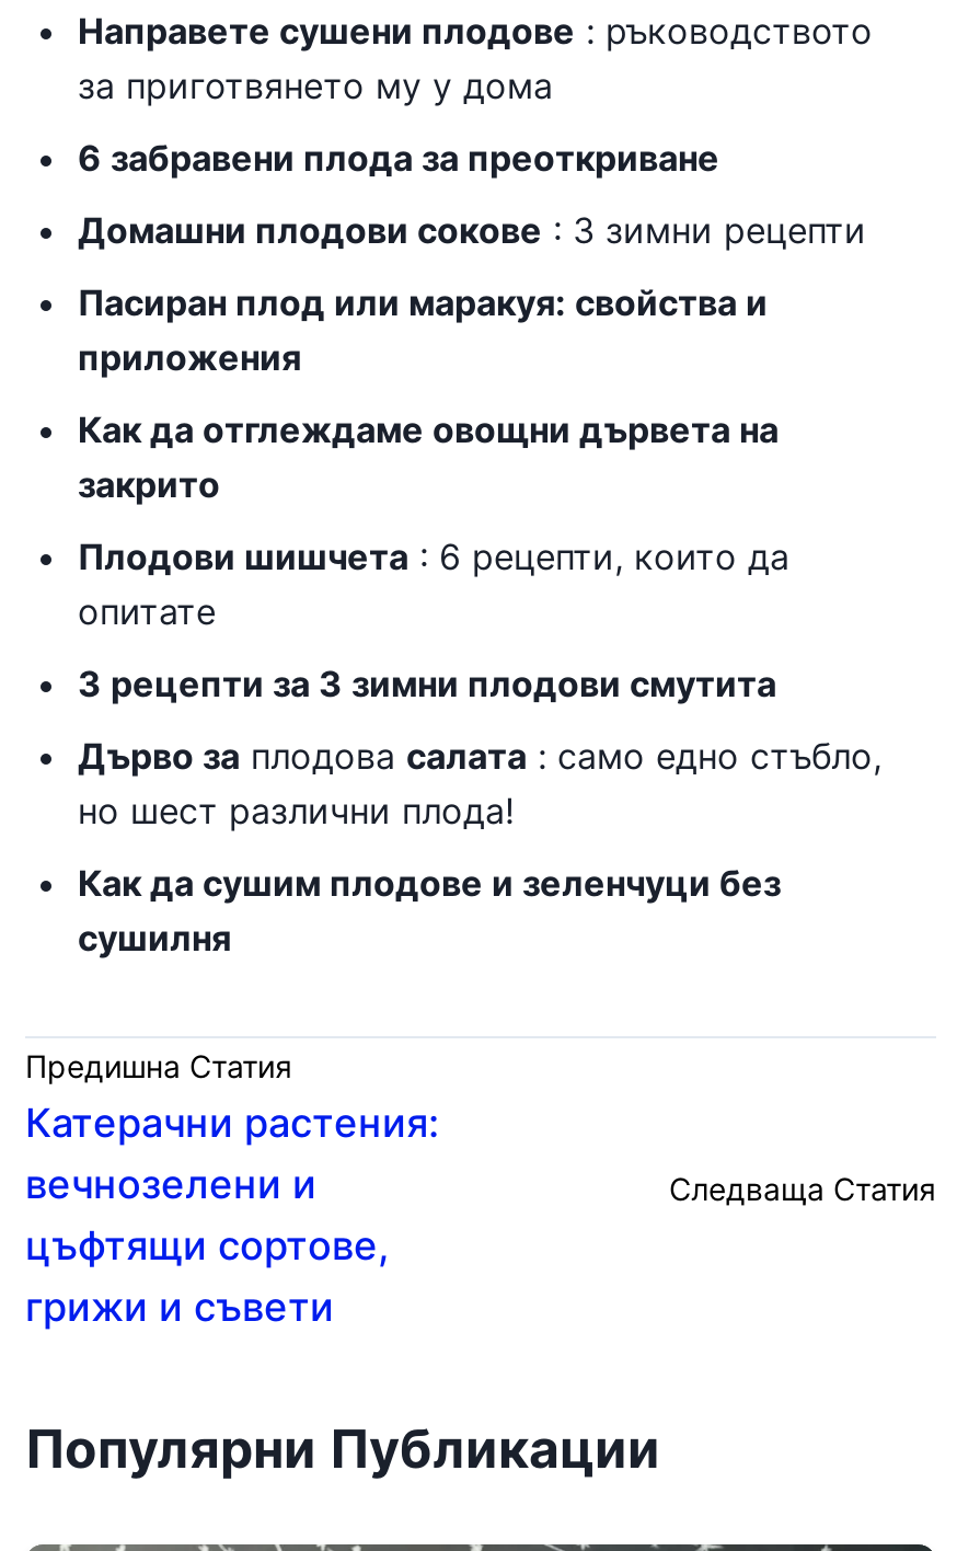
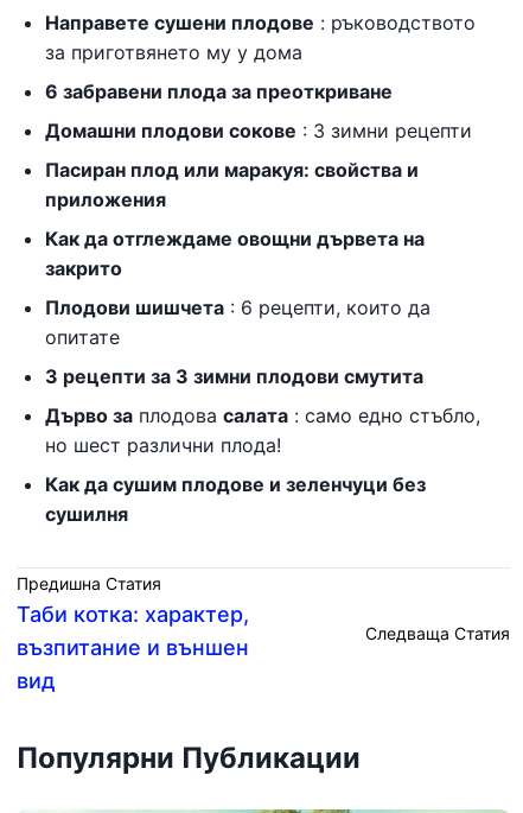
- Катерачни растения:
- вечнозелени и
- цъфтящи сортове,
- грижи и съвети
+ Таби котка: характер,
+ възпитание и външен
+ вид
